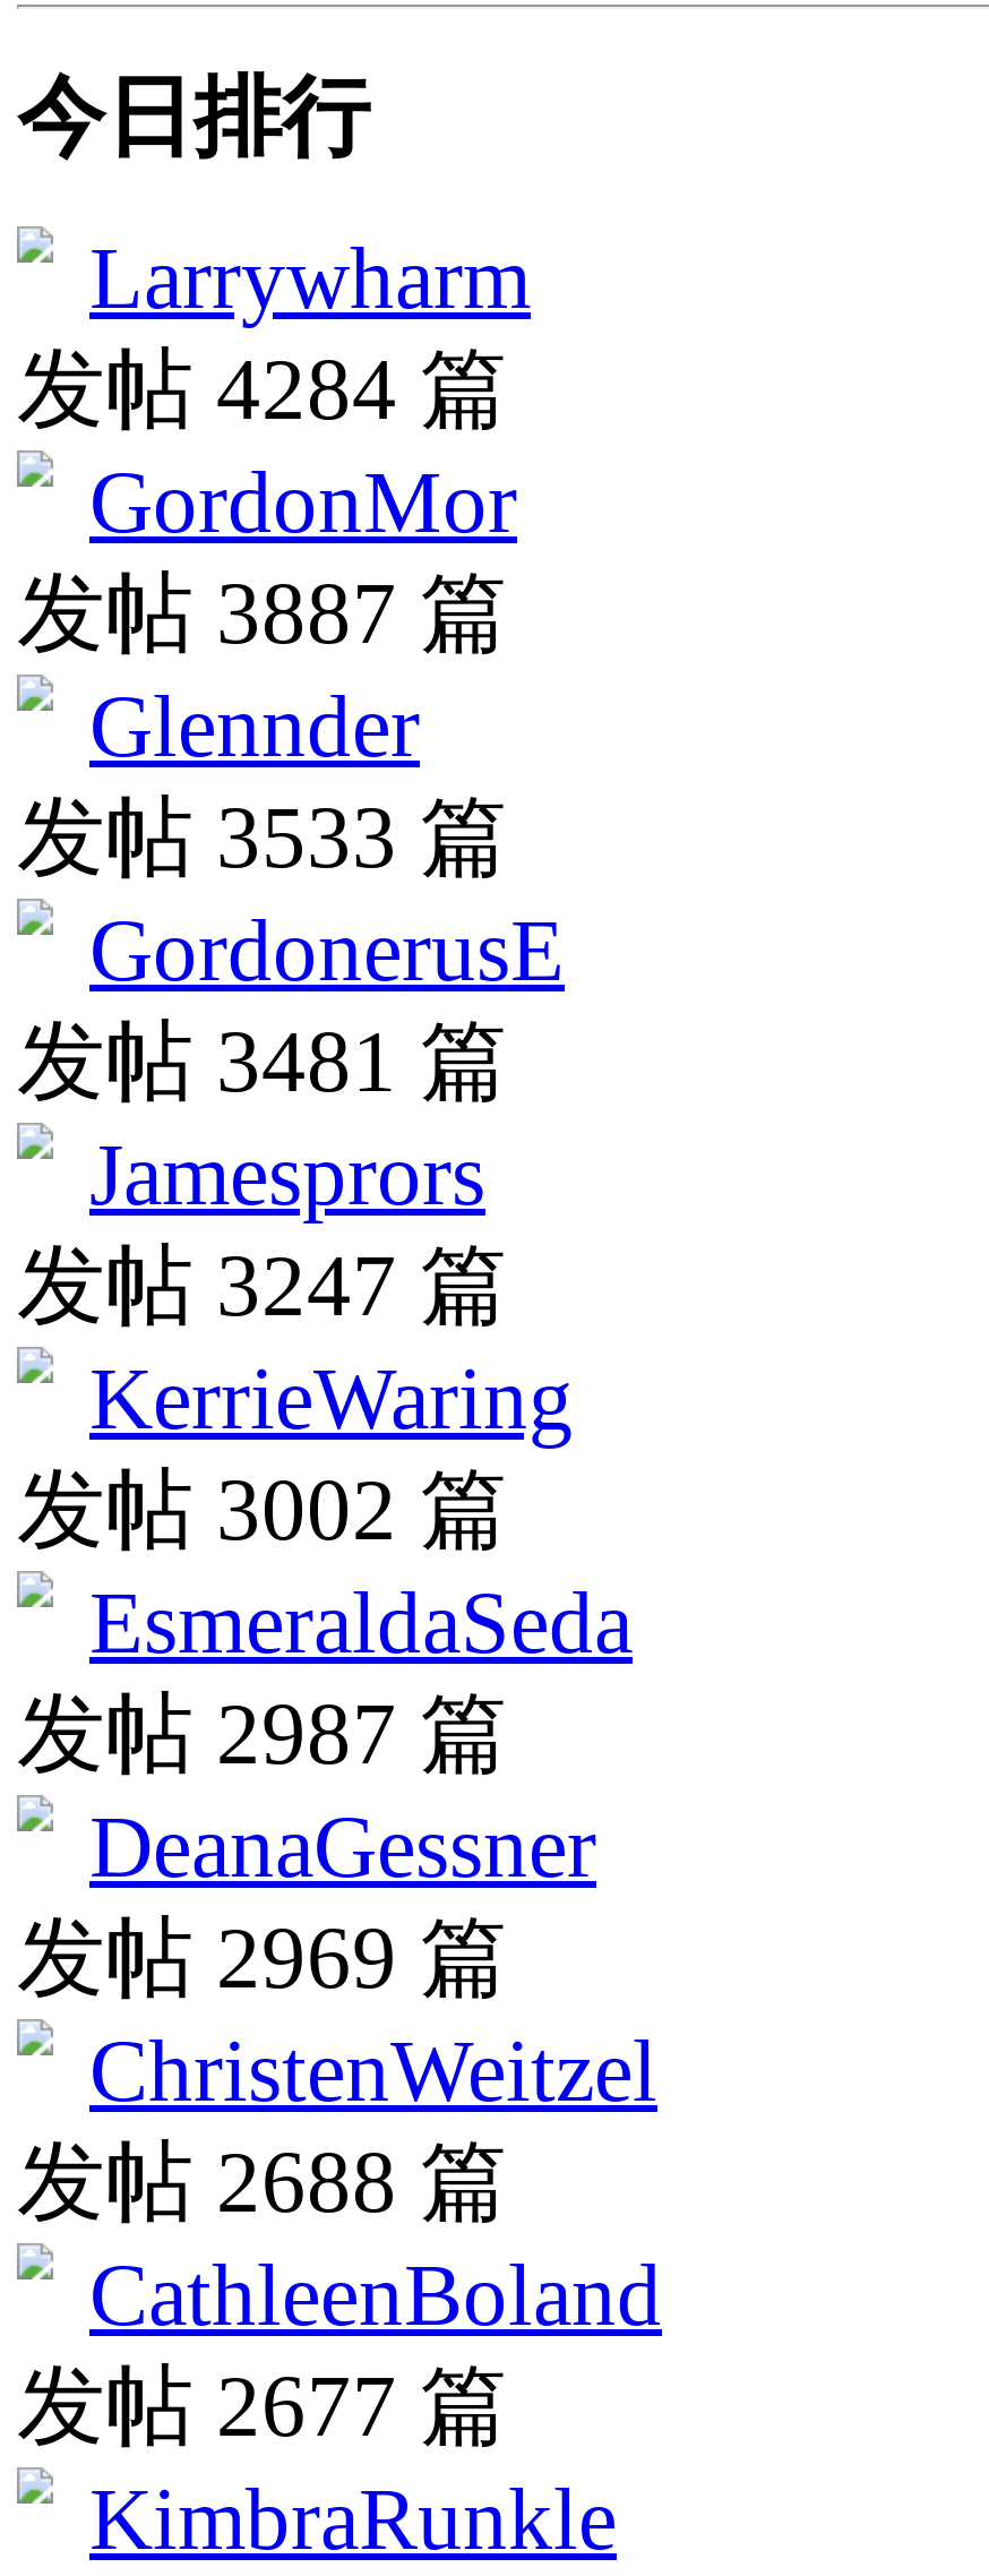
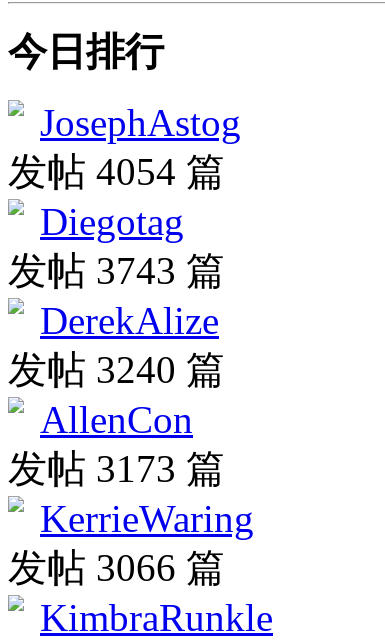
- Larrywharm
- 发帖 4284 篇
- GordonMor
- 发帖 3887 篇
- Glennder
- 发帖 3533 篇
- GordonerusE
- 发帖 3481 篇
- Jamesprors
- 发帖 3247 篇
+ JosephAstog
+ 发帖 4054 篇
+ Diegotag
+ 发帖 3743 篇
+ DerekAlize
+ 发帖 3240 篇
+ AllenCon
+ 发帖 3173 篇

- 发帖 3002 篇
- EsmeraldaSeda
- 发帖 2987 篇
- DeanaGessner
- 发帖 2969 篇
- ChristenWeitzel
- 发帖 2688 篇
- CathleenBoland
- 发帖 2677 篇
+ 发帖 3066 篇
